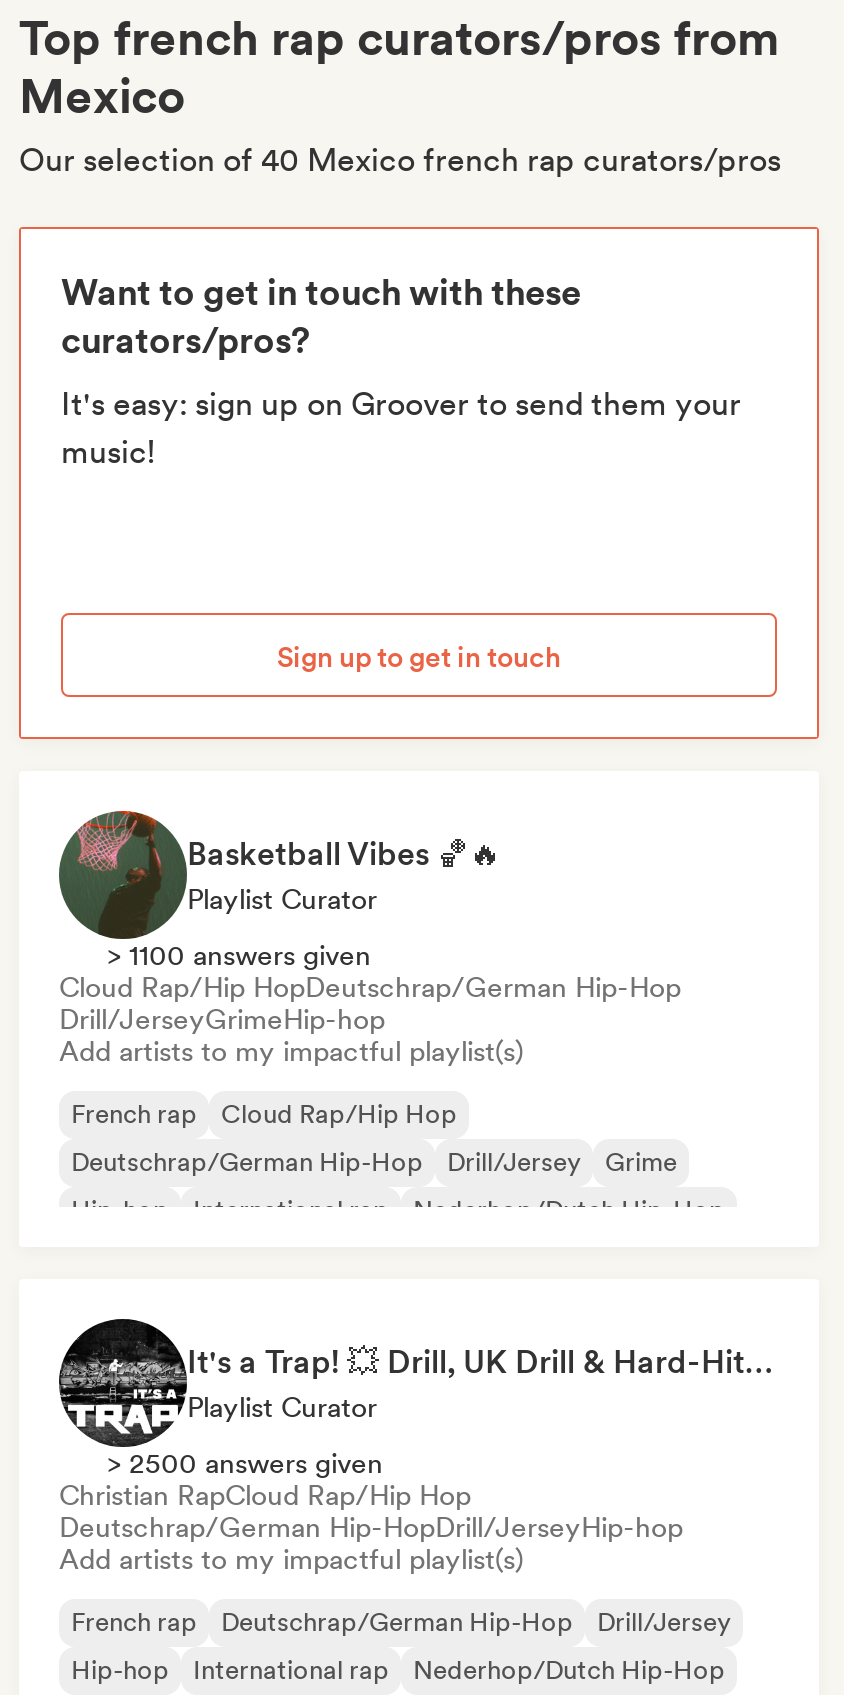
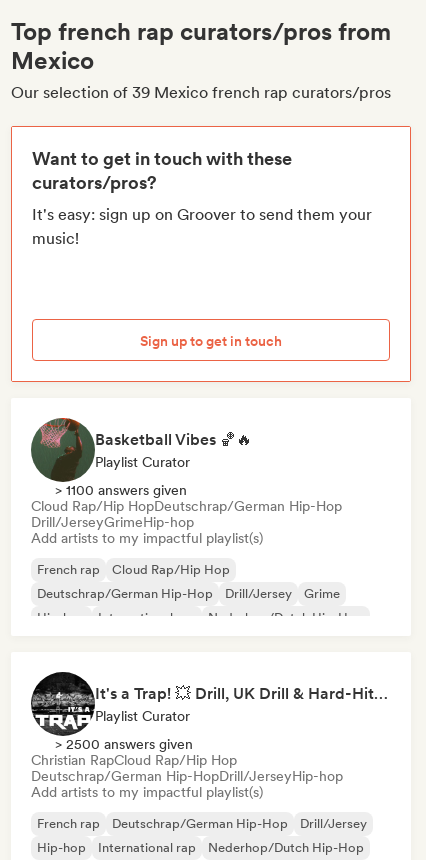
- Our selection of 40 Mexico french rap curators/pros
+ Our selection of 39 Mexico french rap curators/pros
